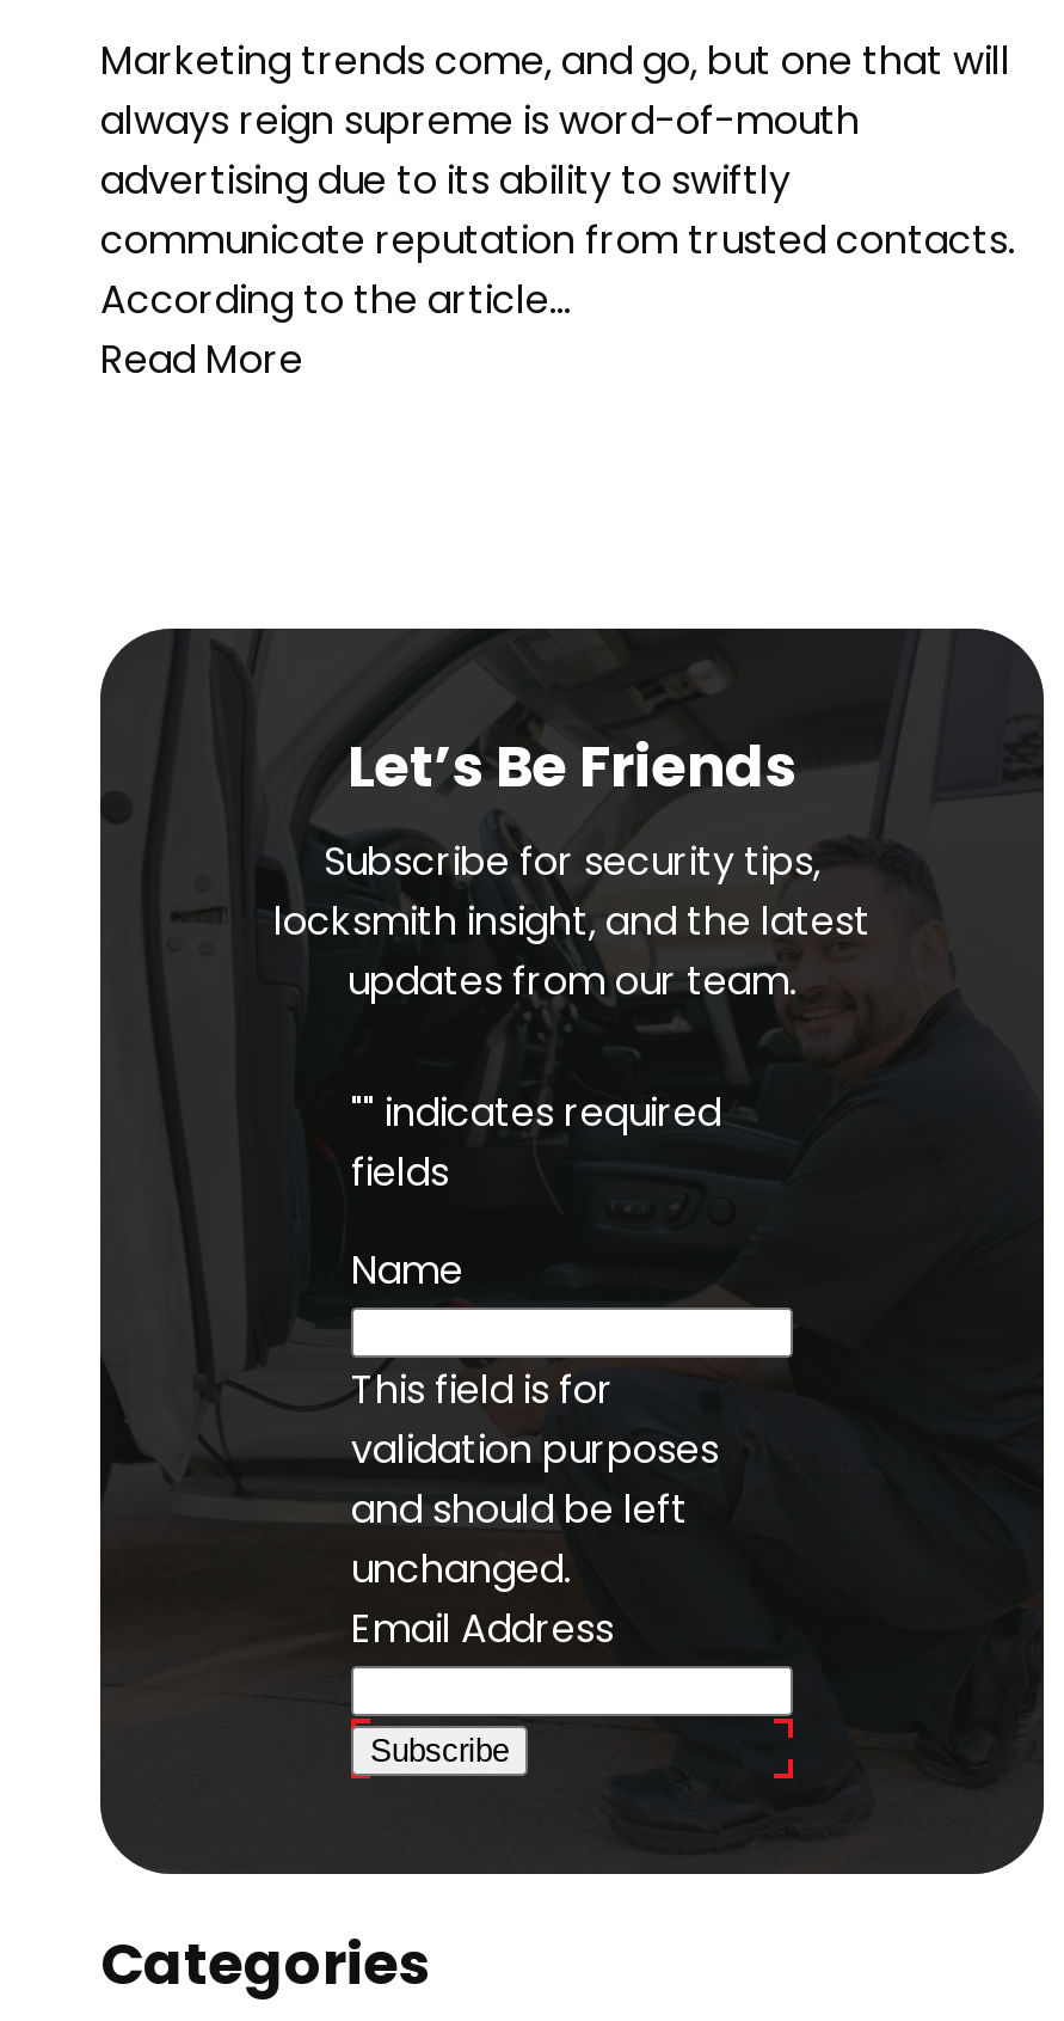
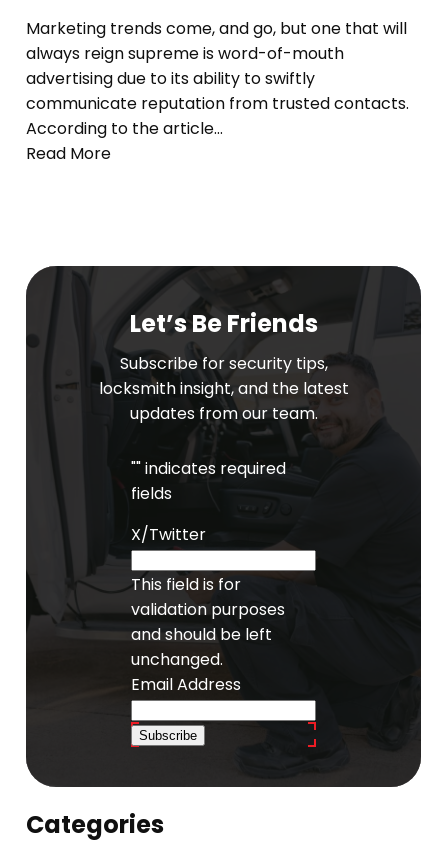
- Name
+ X/Twitter
